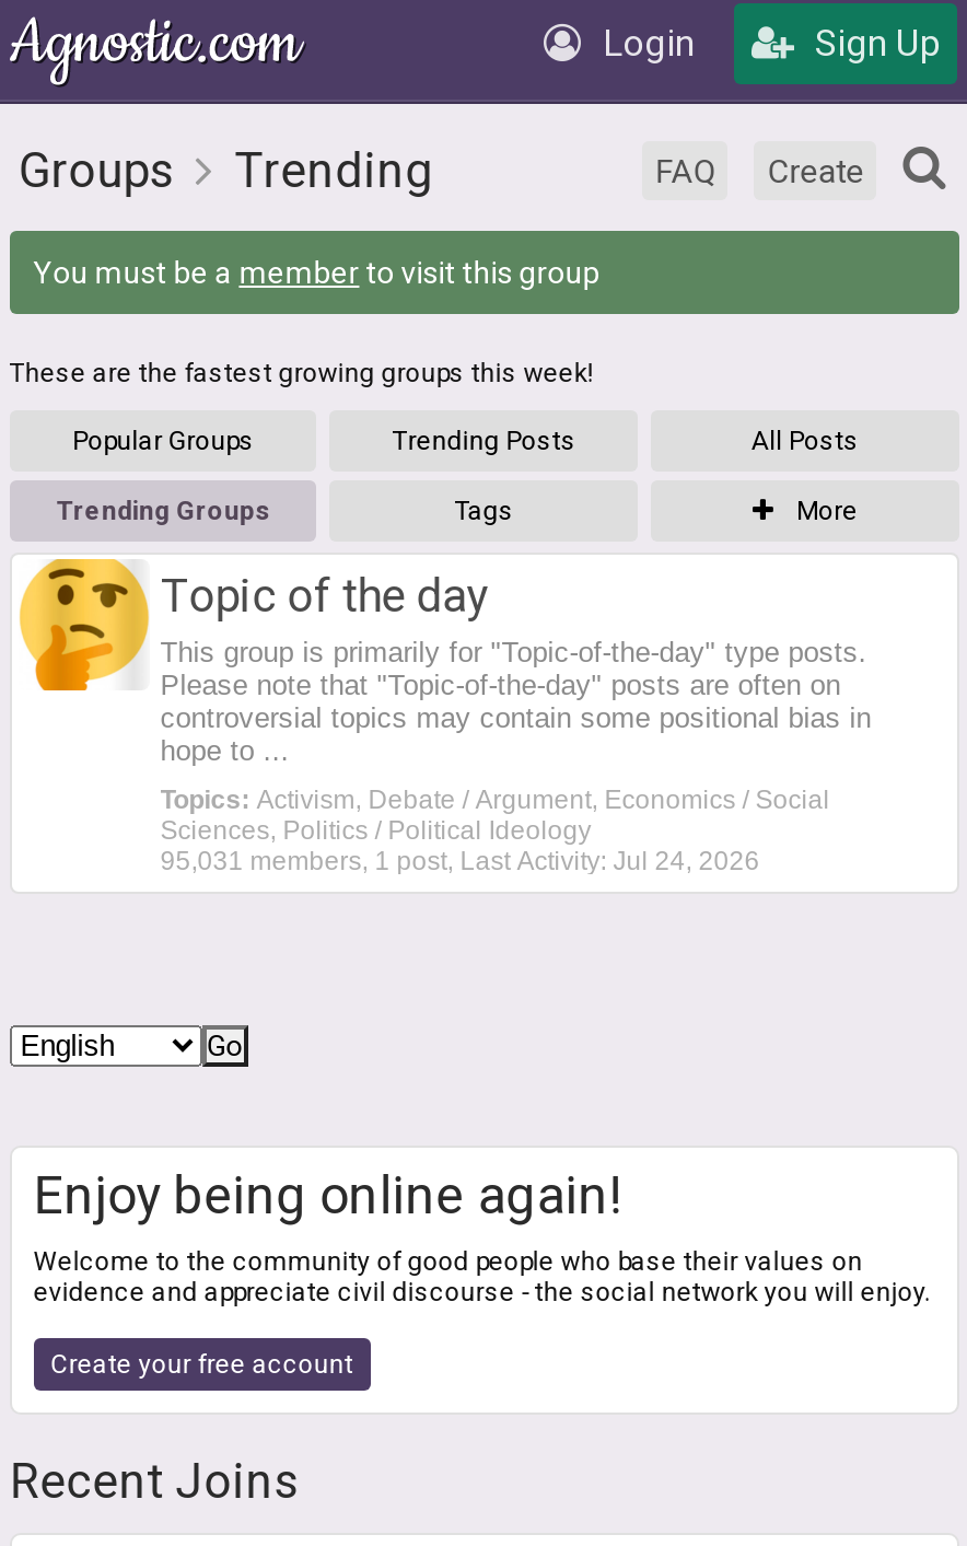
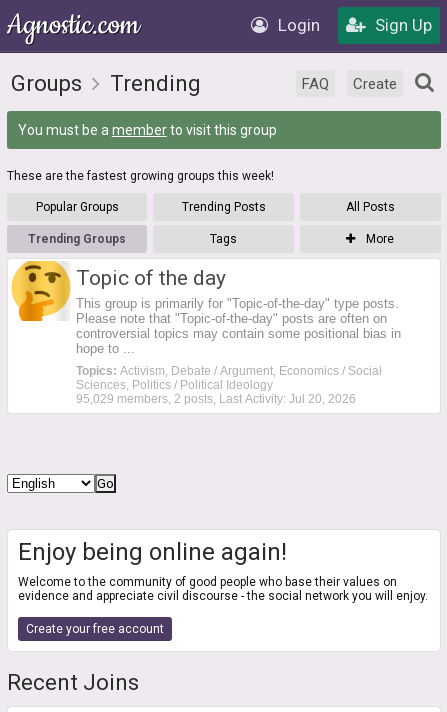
- 95,031 members, 1 post, Last Activity: Jul 24, 2026
+ 95,029 members, 2 posts, Last Activity: Jul 20, 2026
